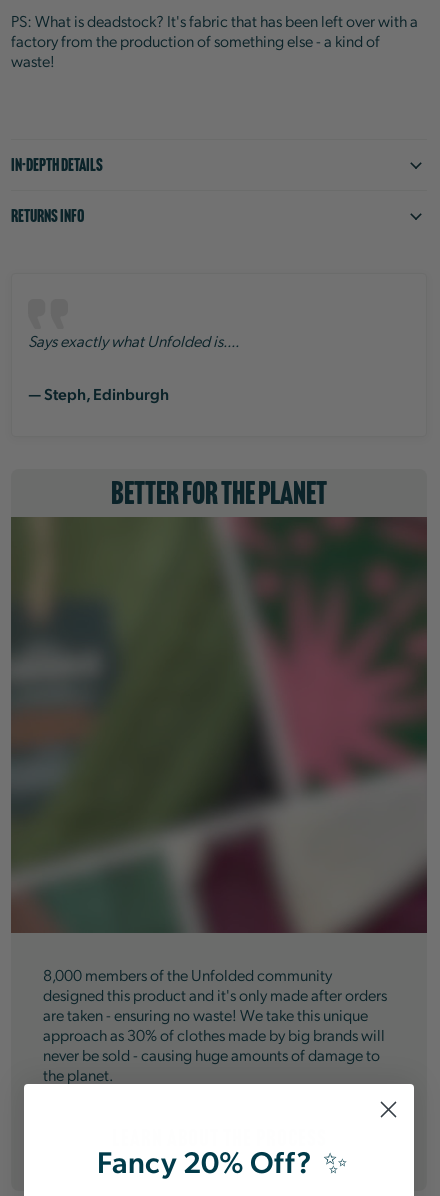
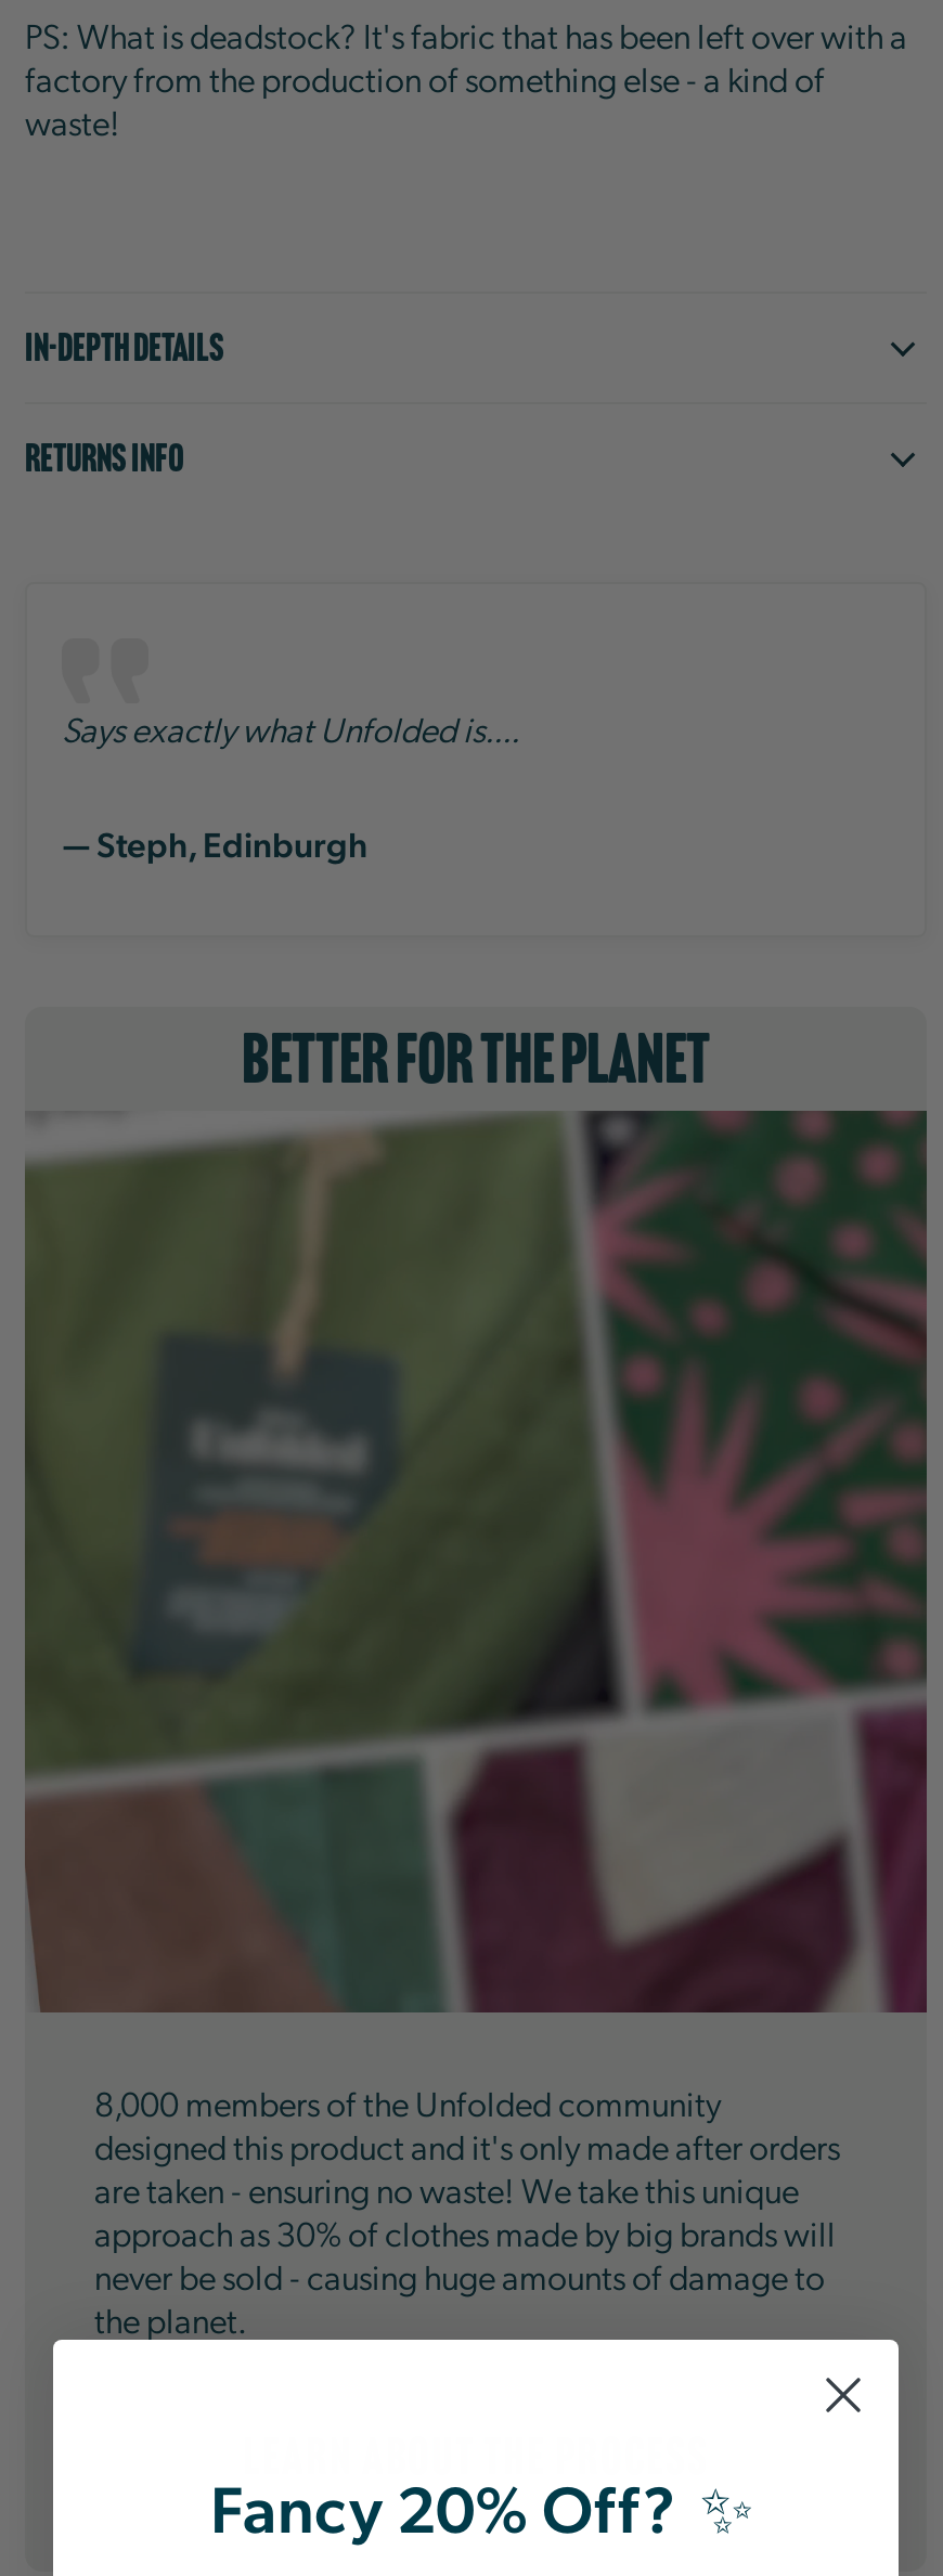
- [image]
+ [image]
